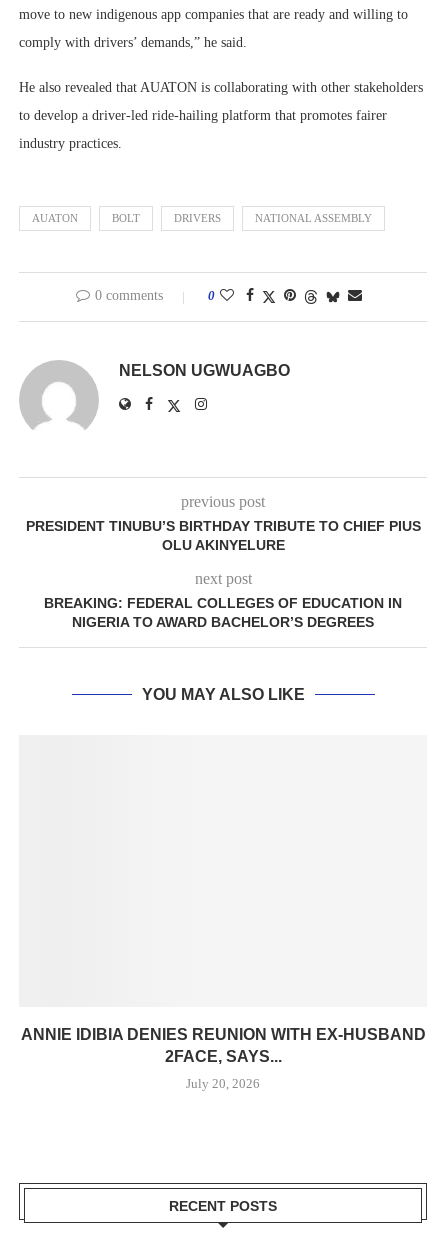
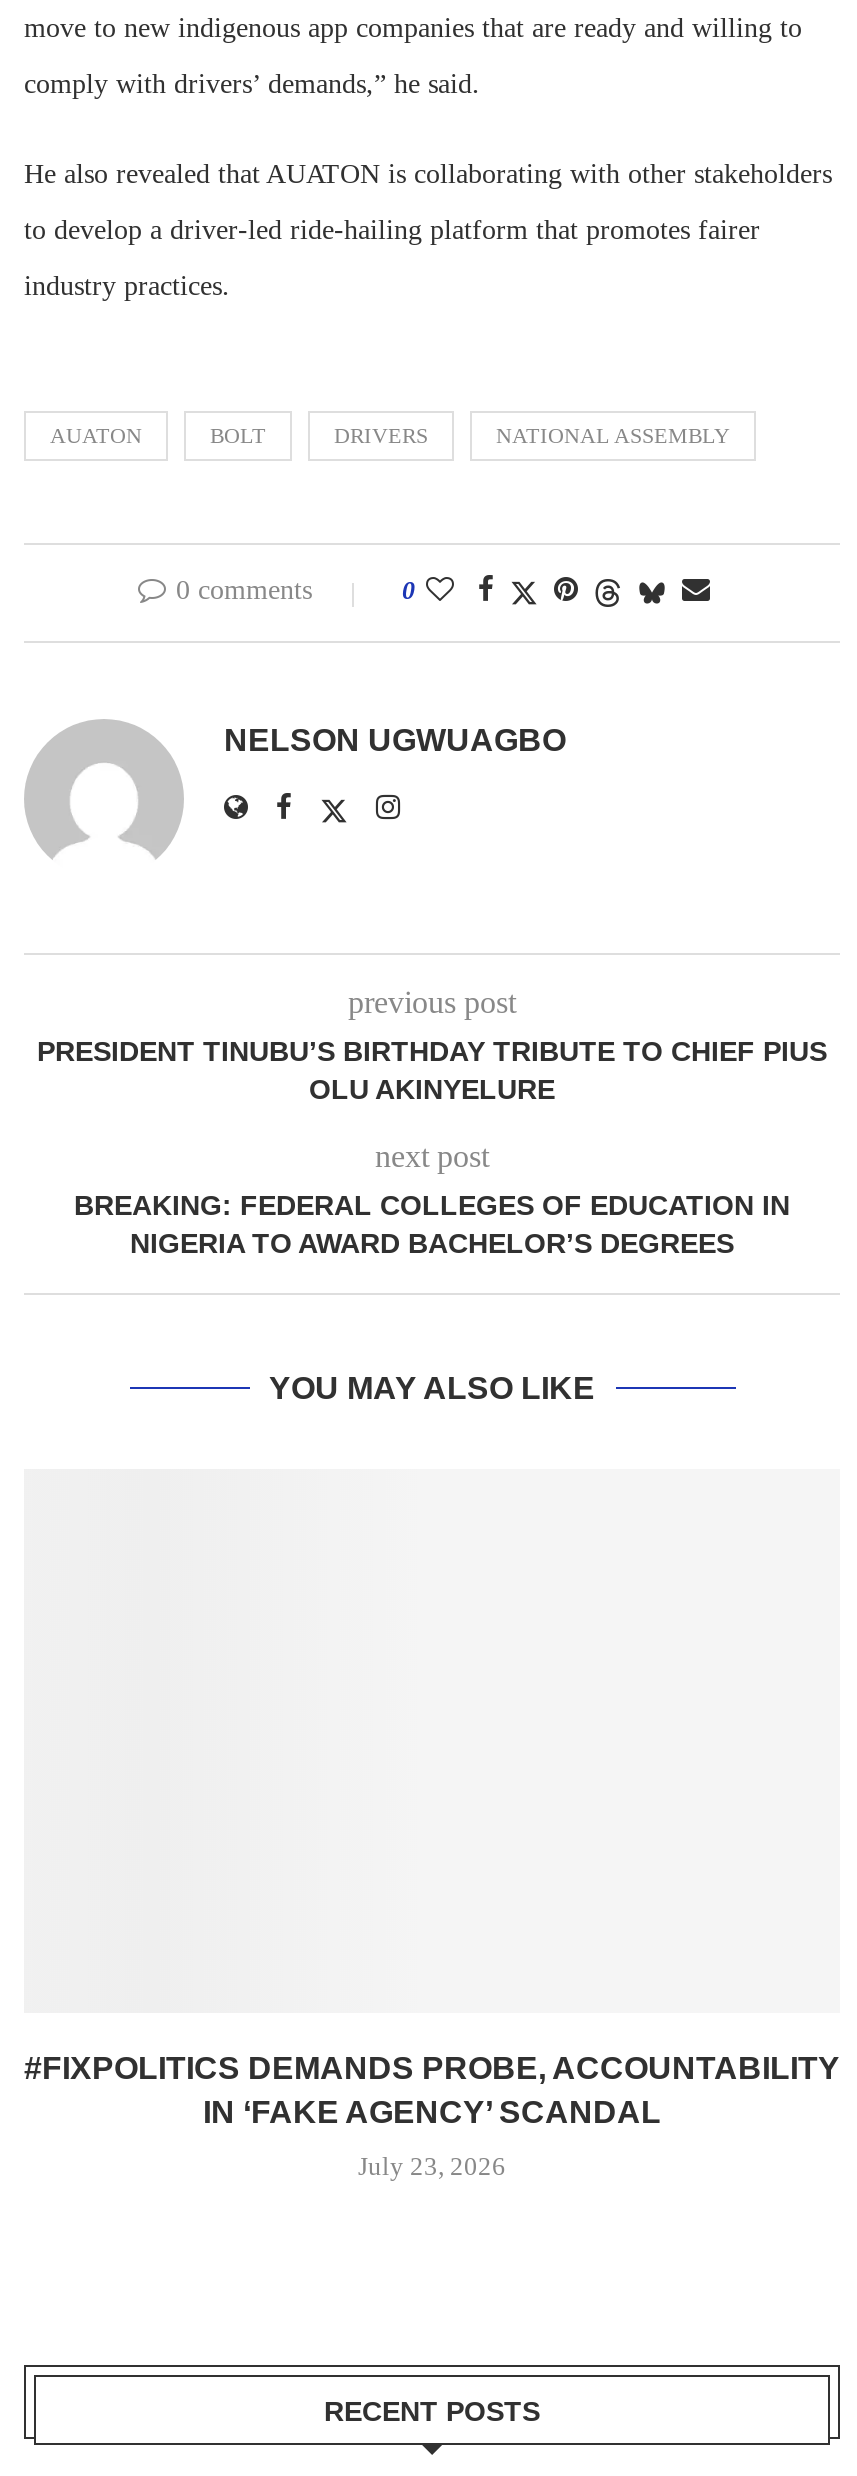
- ANNIE IDIBIA DENIES REUNION WITH EX-HUSBAND
- 2FACE, SAYS...
+ #FIXPOLITICS DEMANDS PROBE, ACCOUNTABILITY
+ IN ‘FAKE AGENCY’ SCANDAL

- July 20, 2026
+ July 23, 2026
